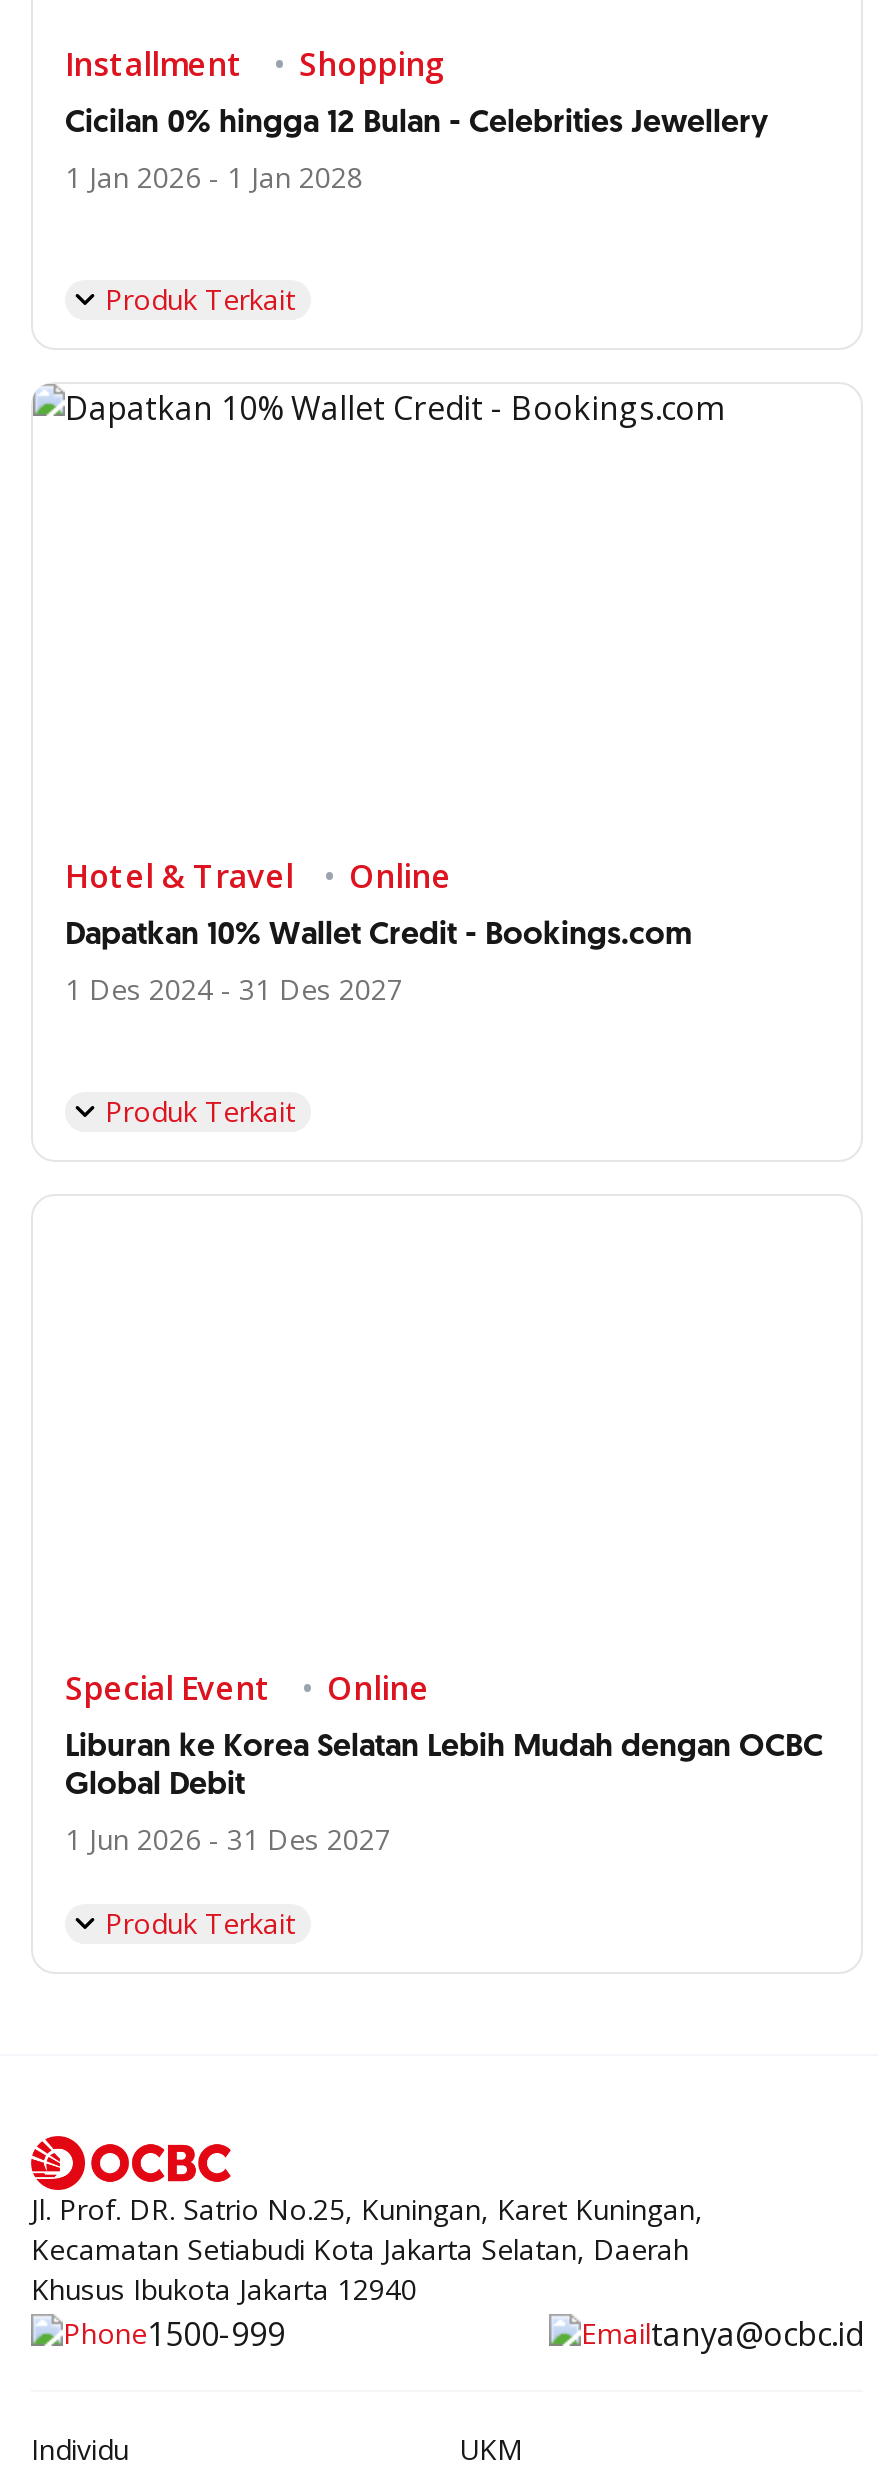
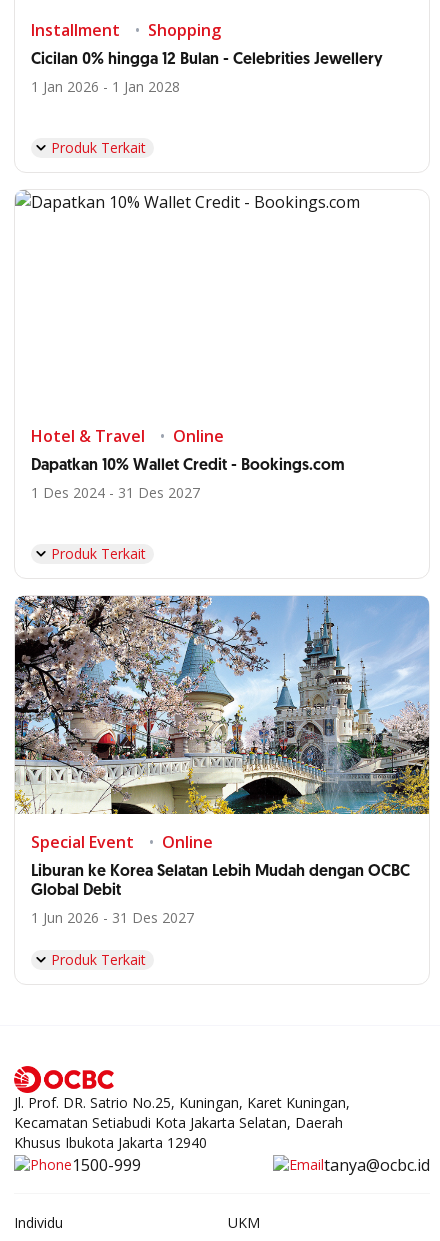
+ [image]
